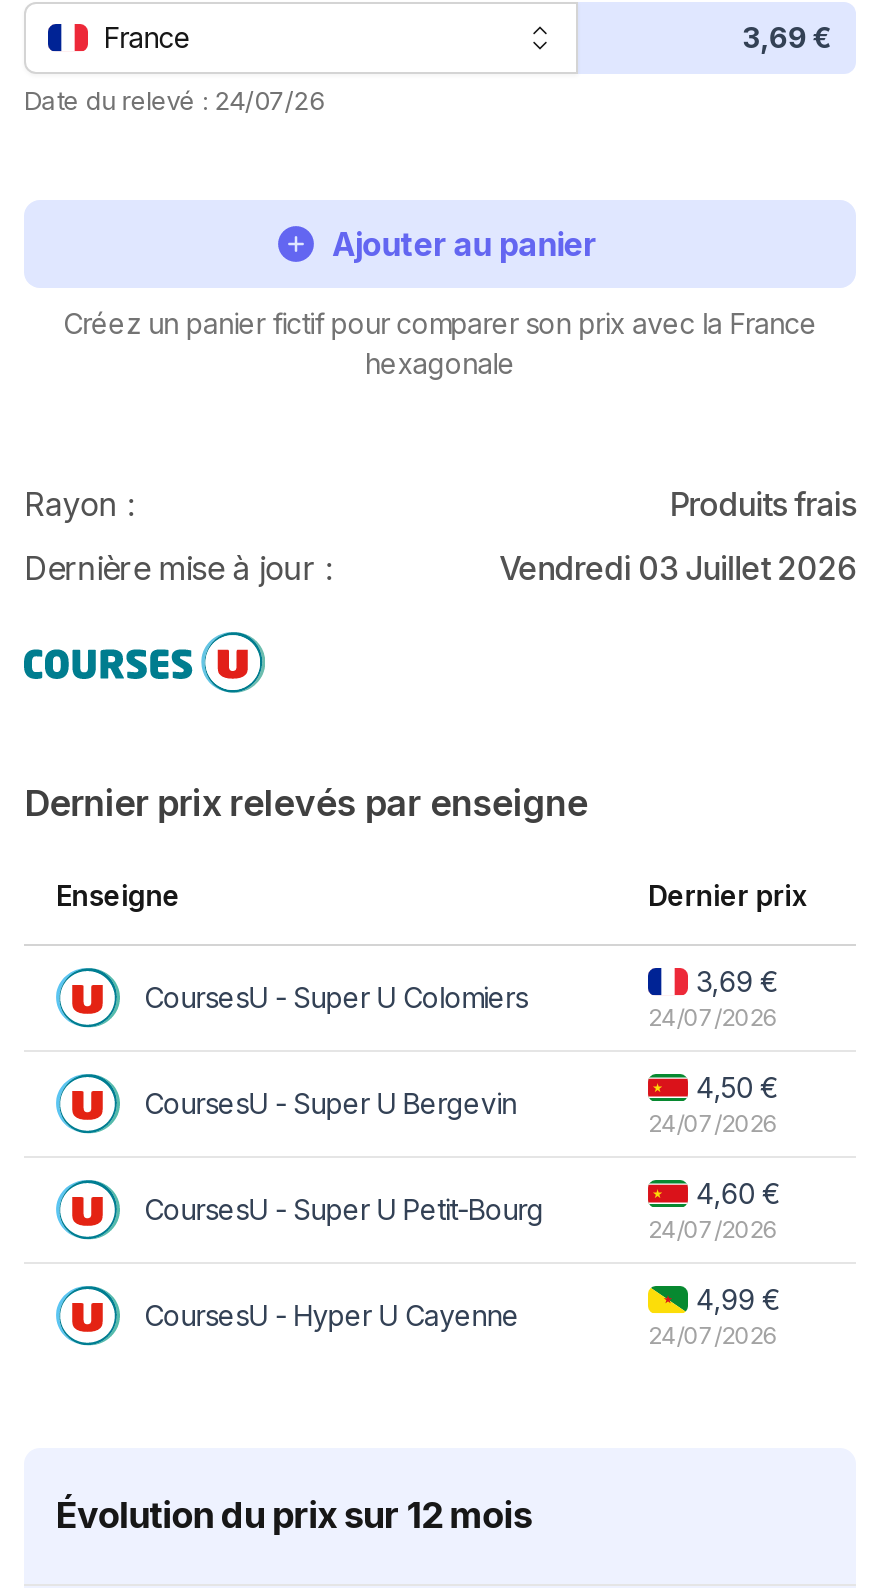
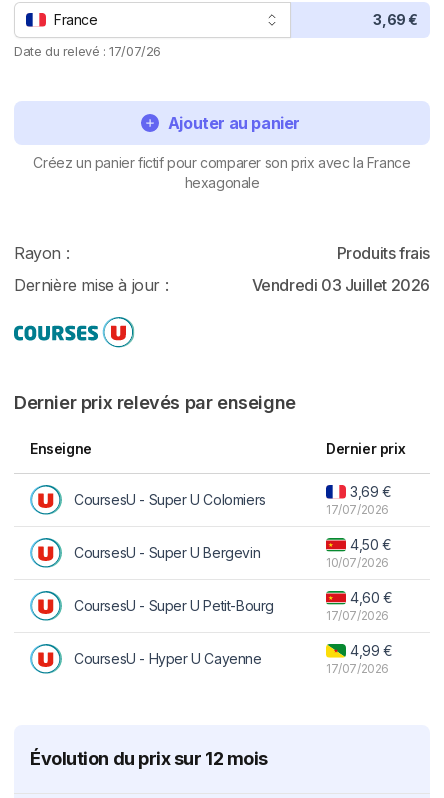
- Date du relevé : 24/07/26
+ Date du relevé : 17/07/26

- 24/07/2026
+ 17/07/2026

- 24/07/2026
+ 10/07/2026

- 24/07/2026
+ 17/07/2026

- 24/07/2026
+ 17/07/2026
